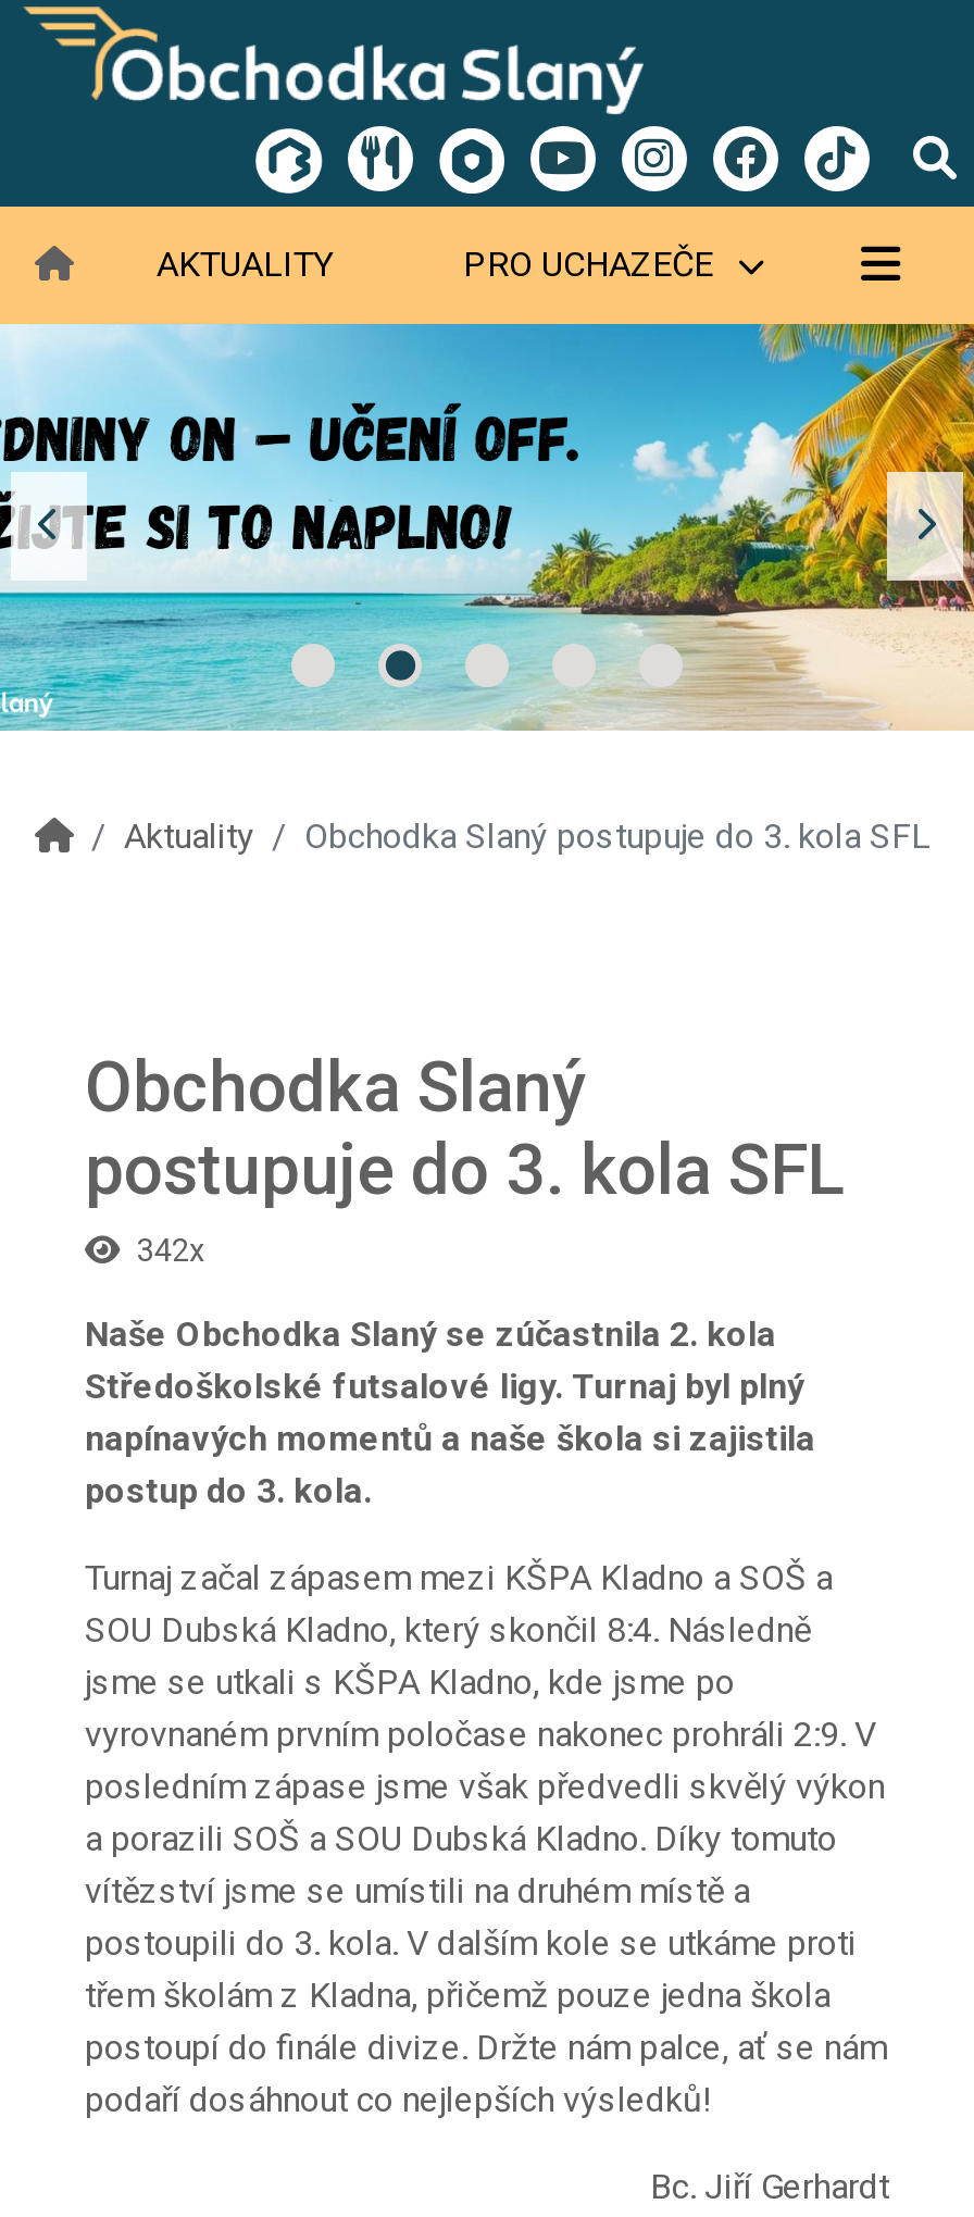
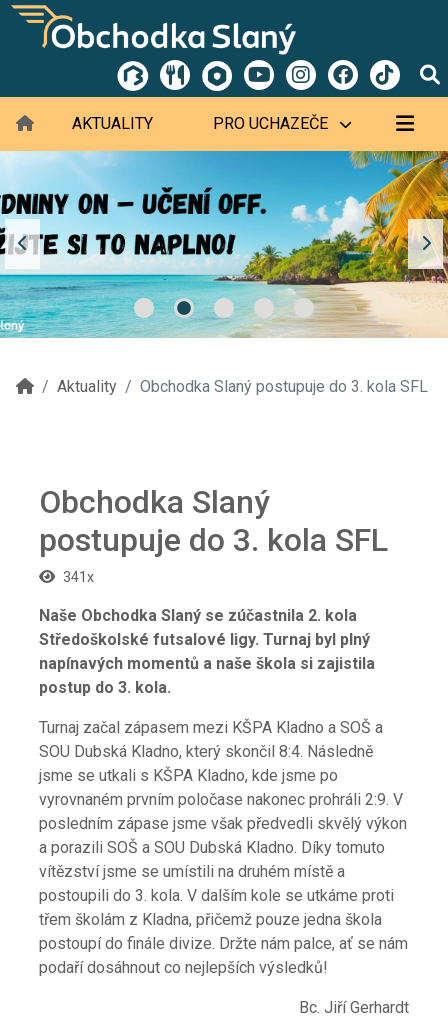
- 342x
+ 341x
